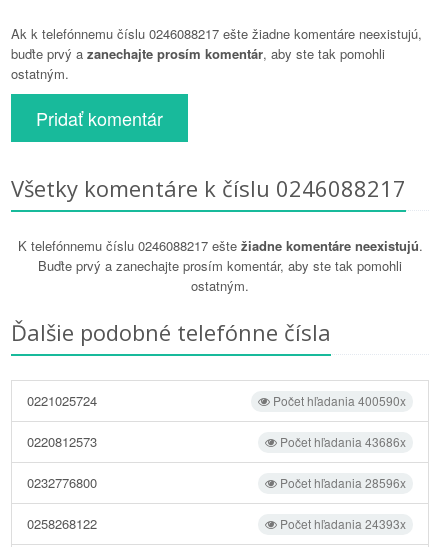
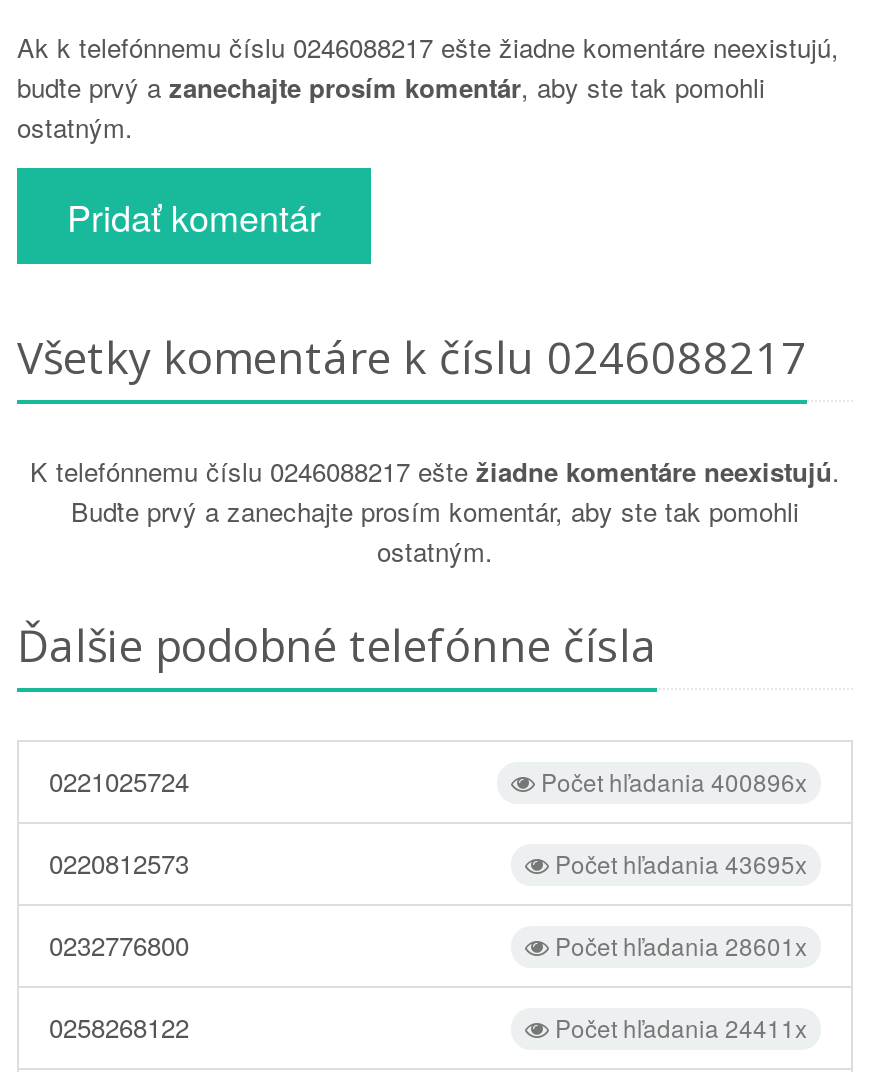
- Počet hľadania 400590x
+ Počet hľadania 400896x

- Počet hľadania 43686x
+ Počet hľadania 43695x

- Počet hľadania 28596x
+ Počet hľadania 28601x

- Počet hľadania 24393x
+ Počet hľadania 24411x
